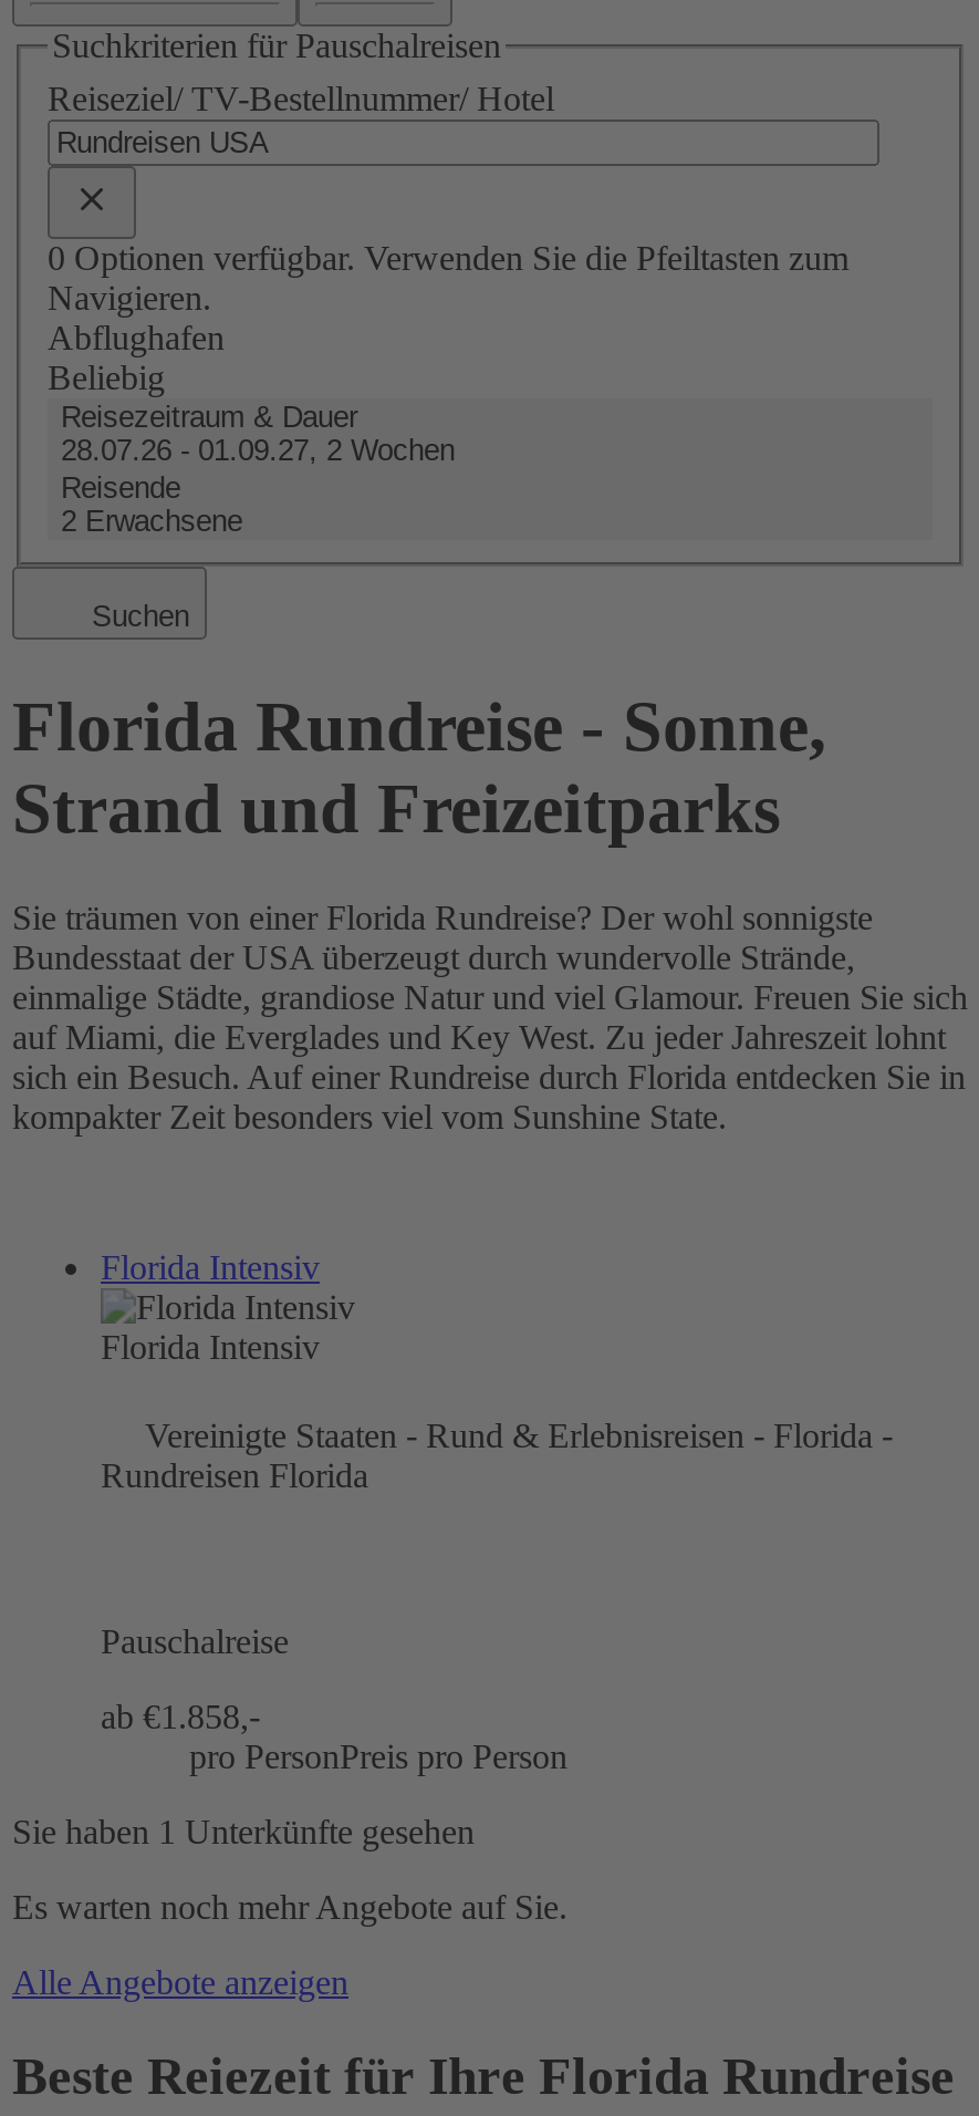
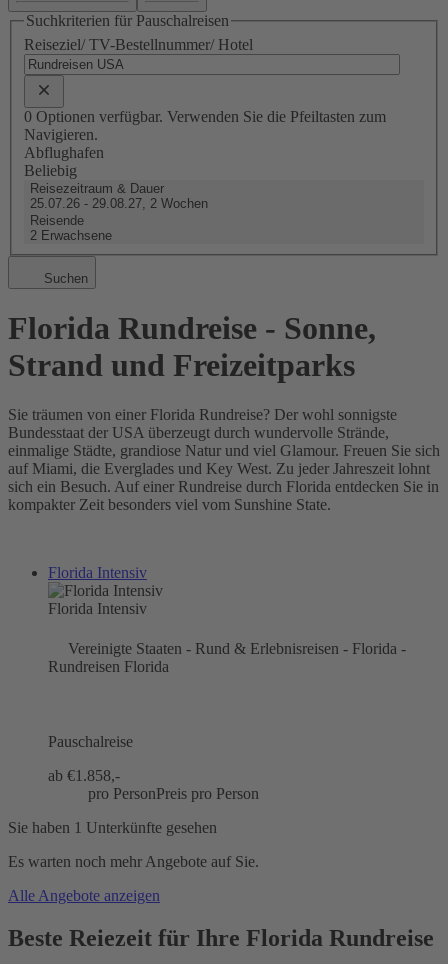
- 28.07.26 - 01.09.27, 2 Wochen
+ 25.07.26 - 29.08.27, 2 Wochen
